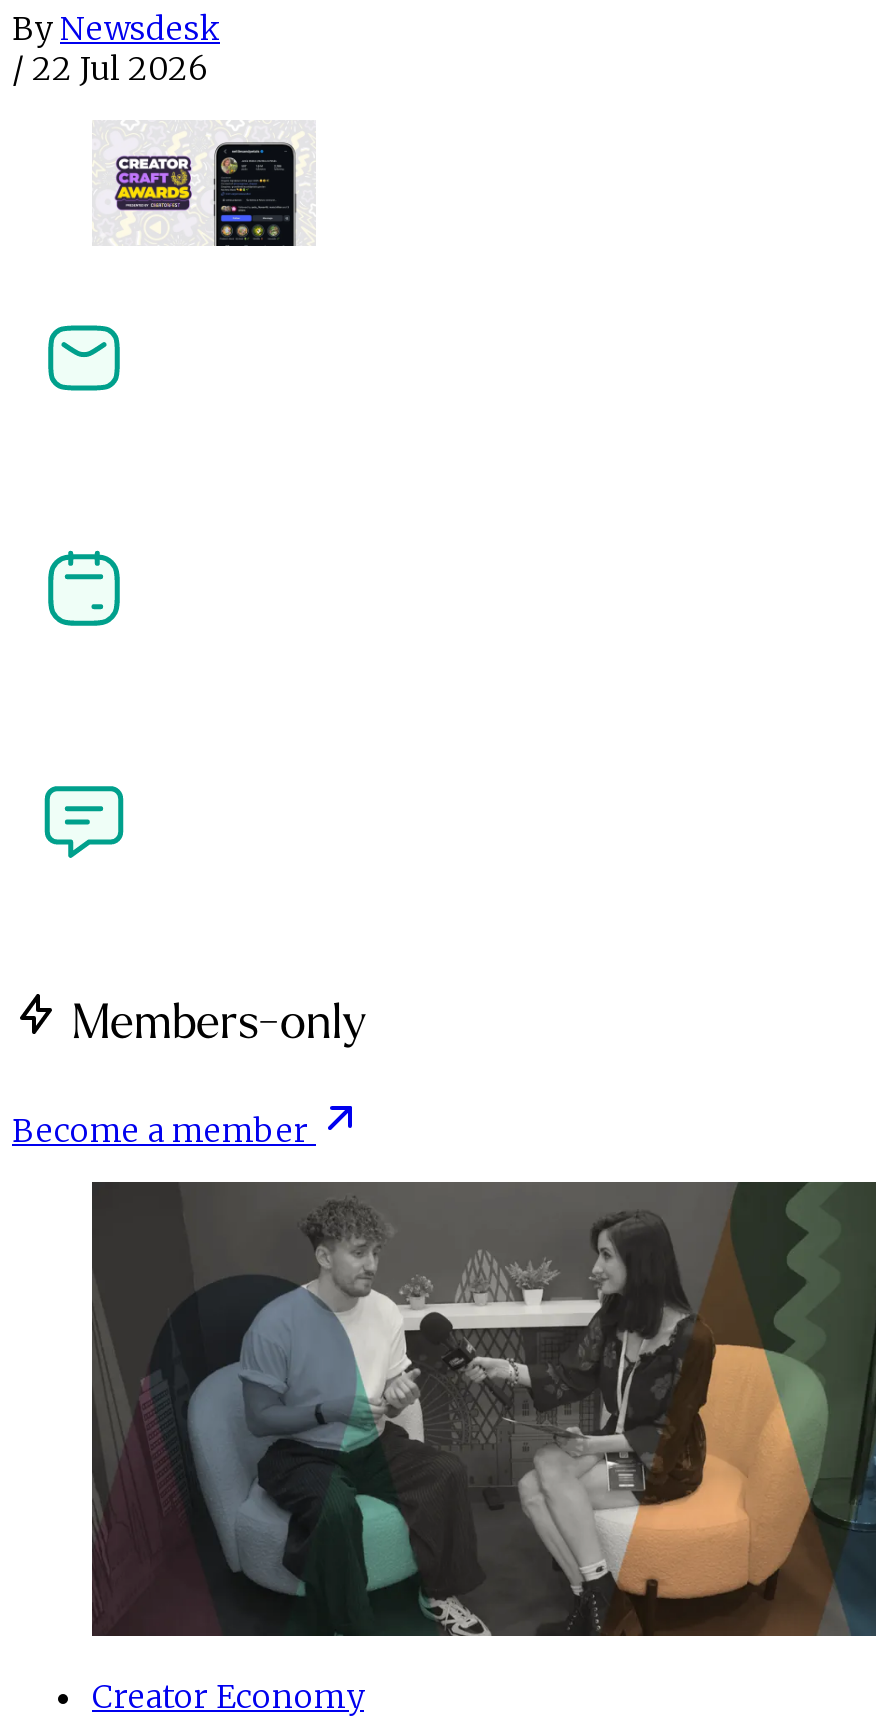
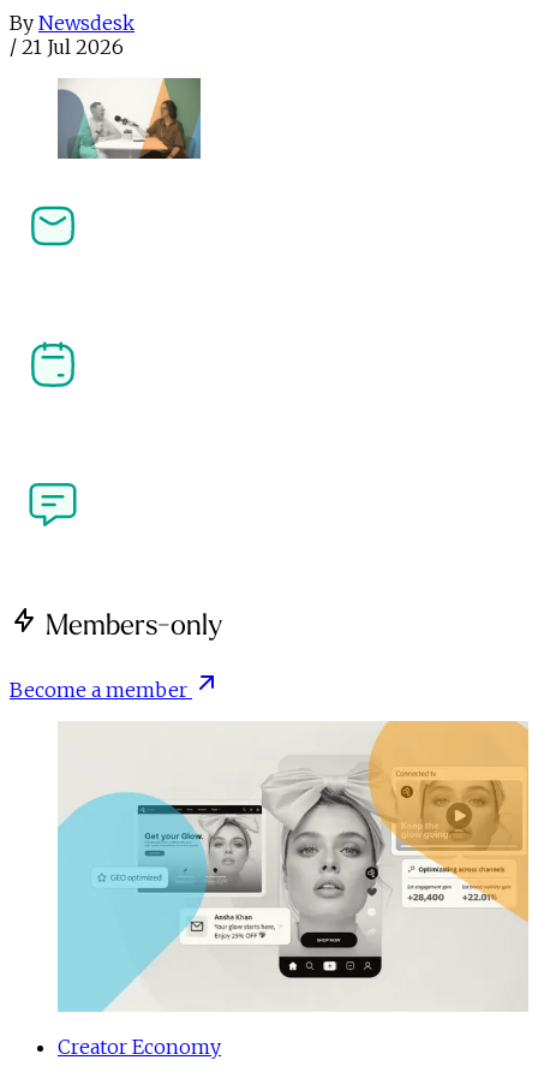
- / 22 Jul 2026
+ / 21 Jul 2026

- [image]
+ [image]

- [image]
+ [image]
